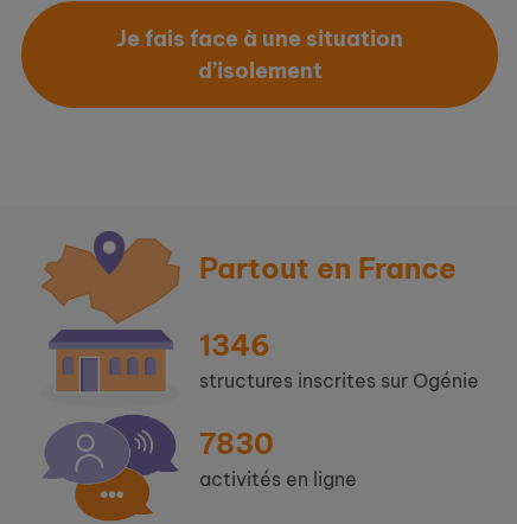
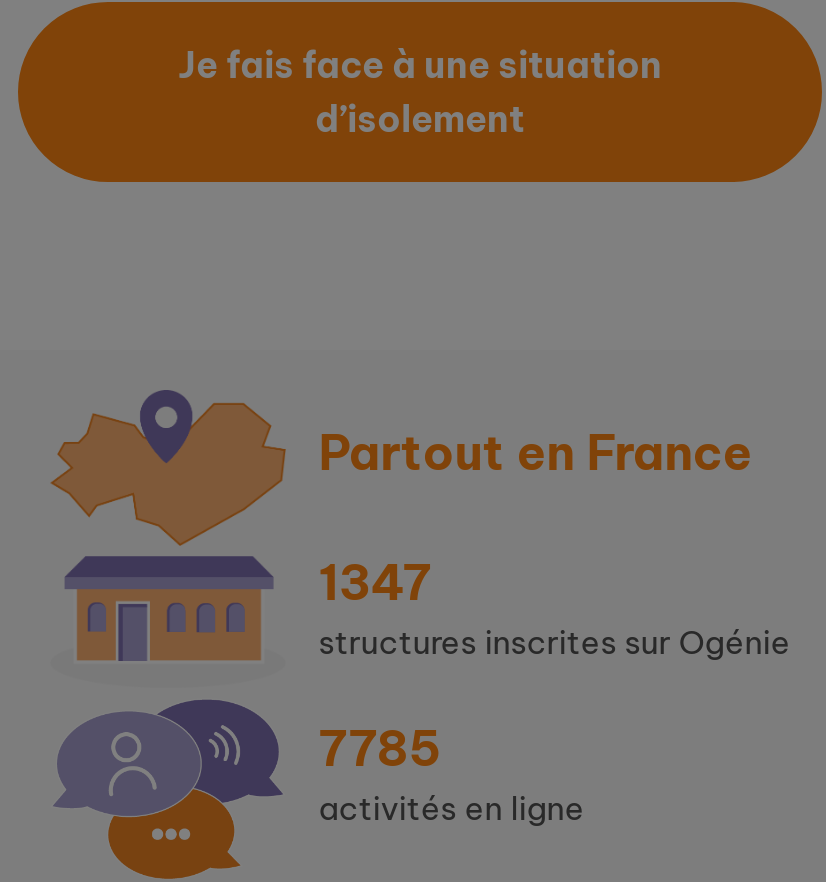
- 1346
+ 1347

- 7830
+ 7785
